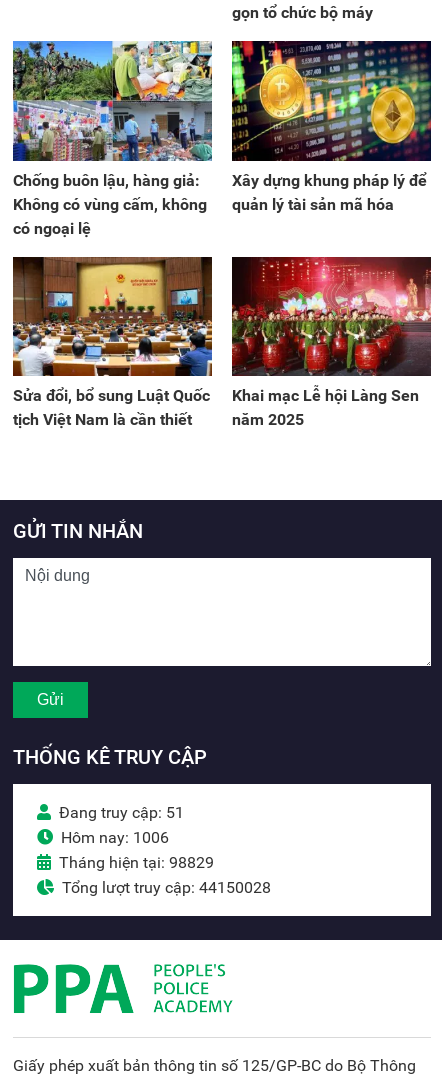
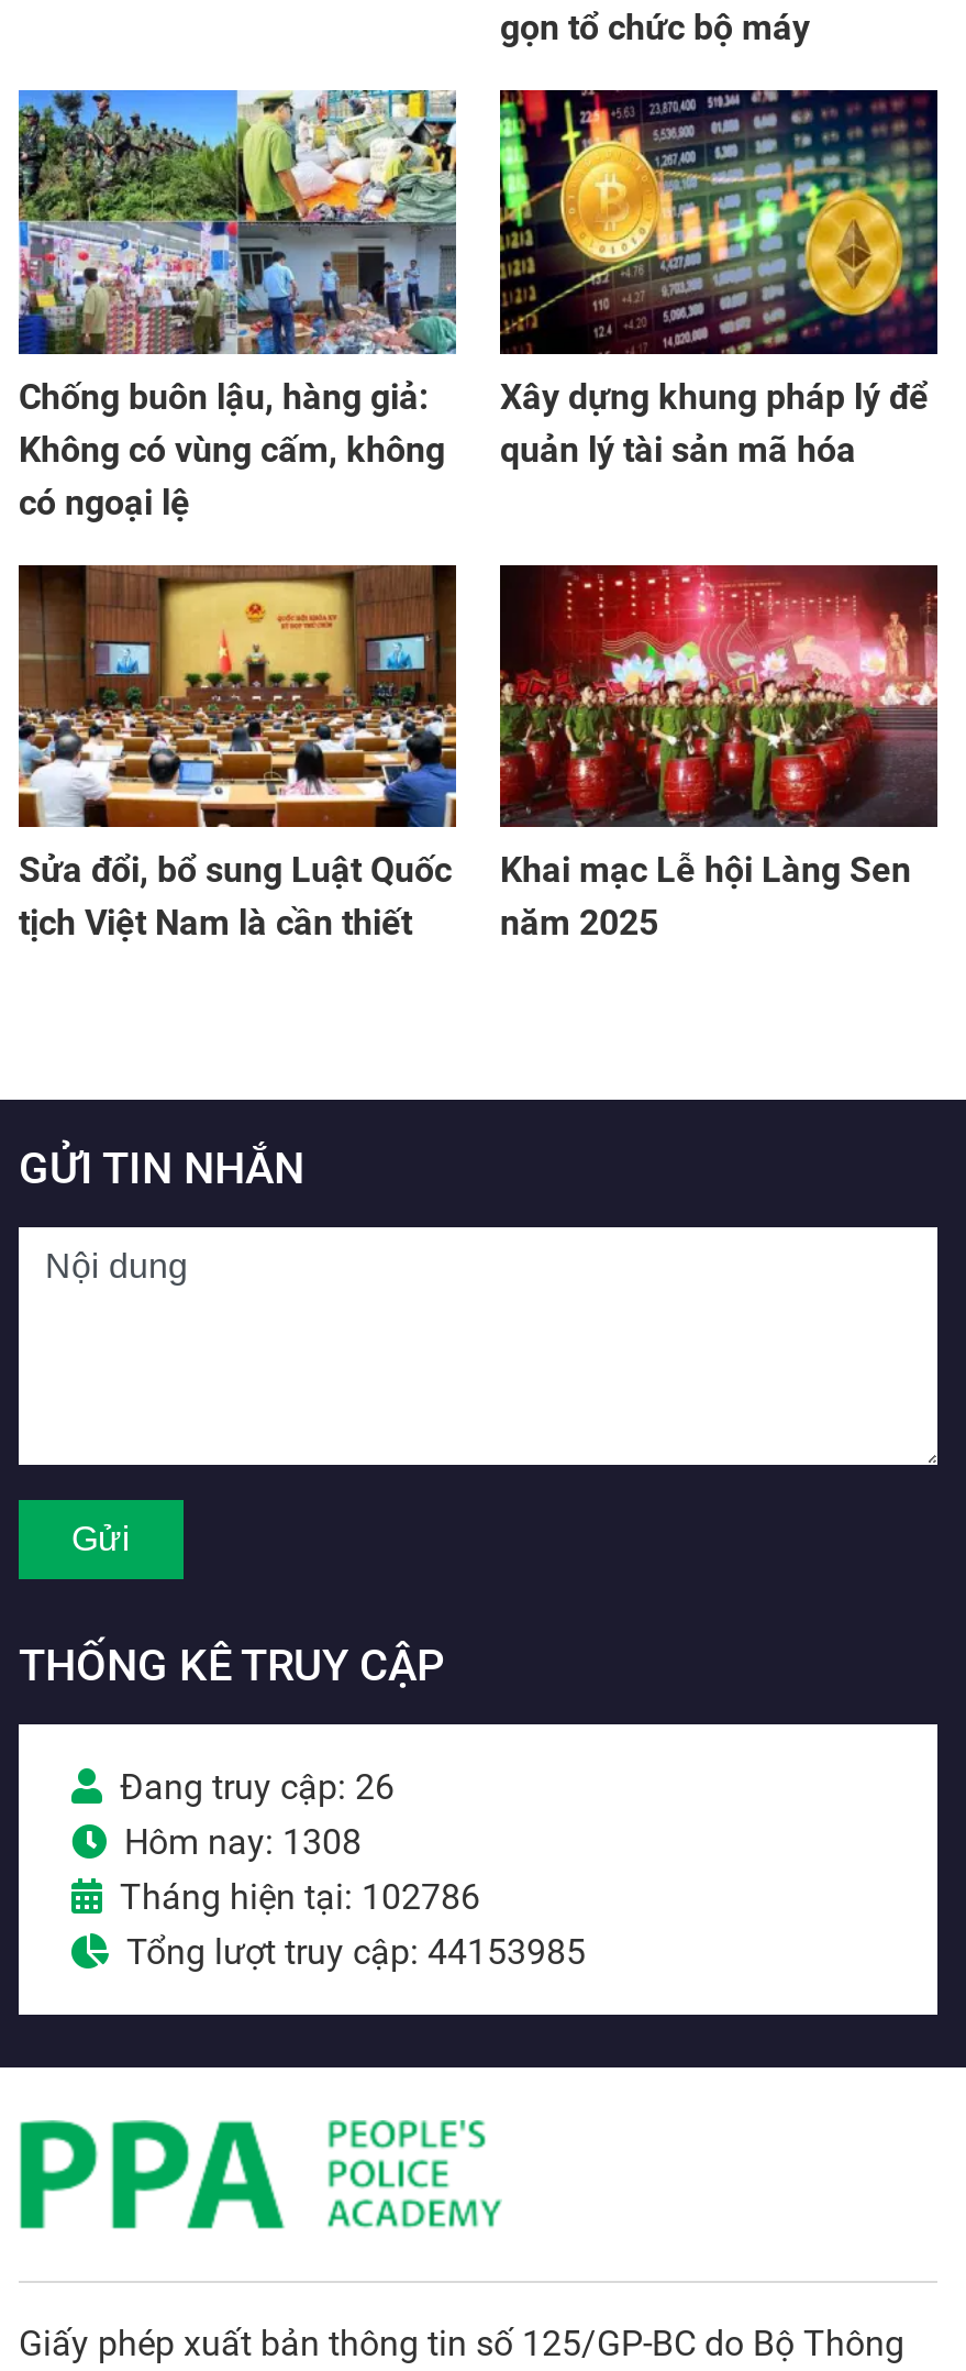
- Đang truy cập: 51
+ Đang truy cập: 26

- Hôm nay: 1006
+ Hôm nay: 1308

- Tháng hiện tại: 98829
+ Tháng hiện tại: 102786

- Tổng lượt truy cập: 44150028
+ Tổng lượt truy cập: 44153985
